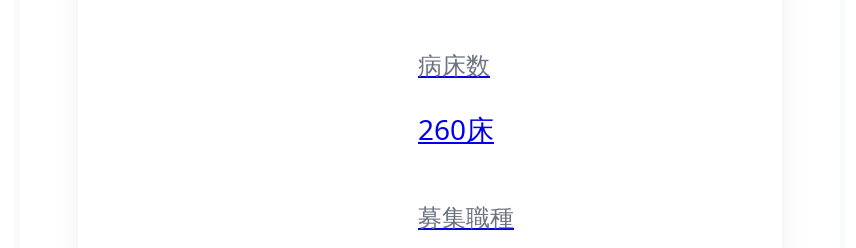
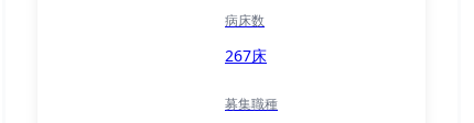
- 260床
+ 267床
